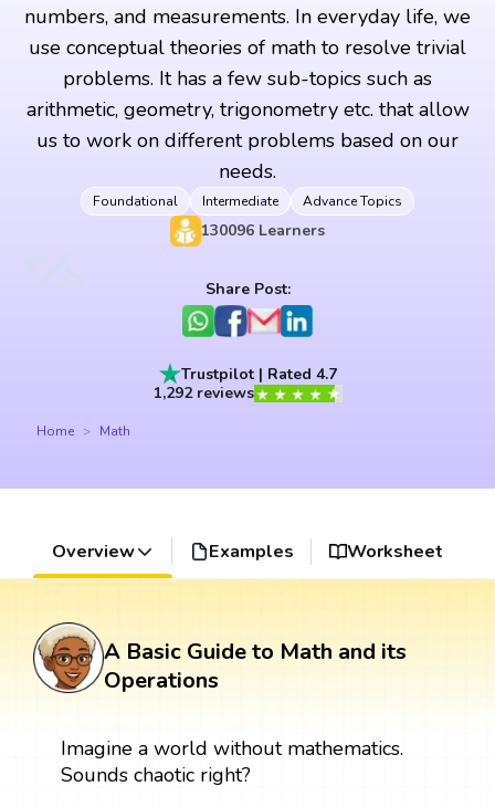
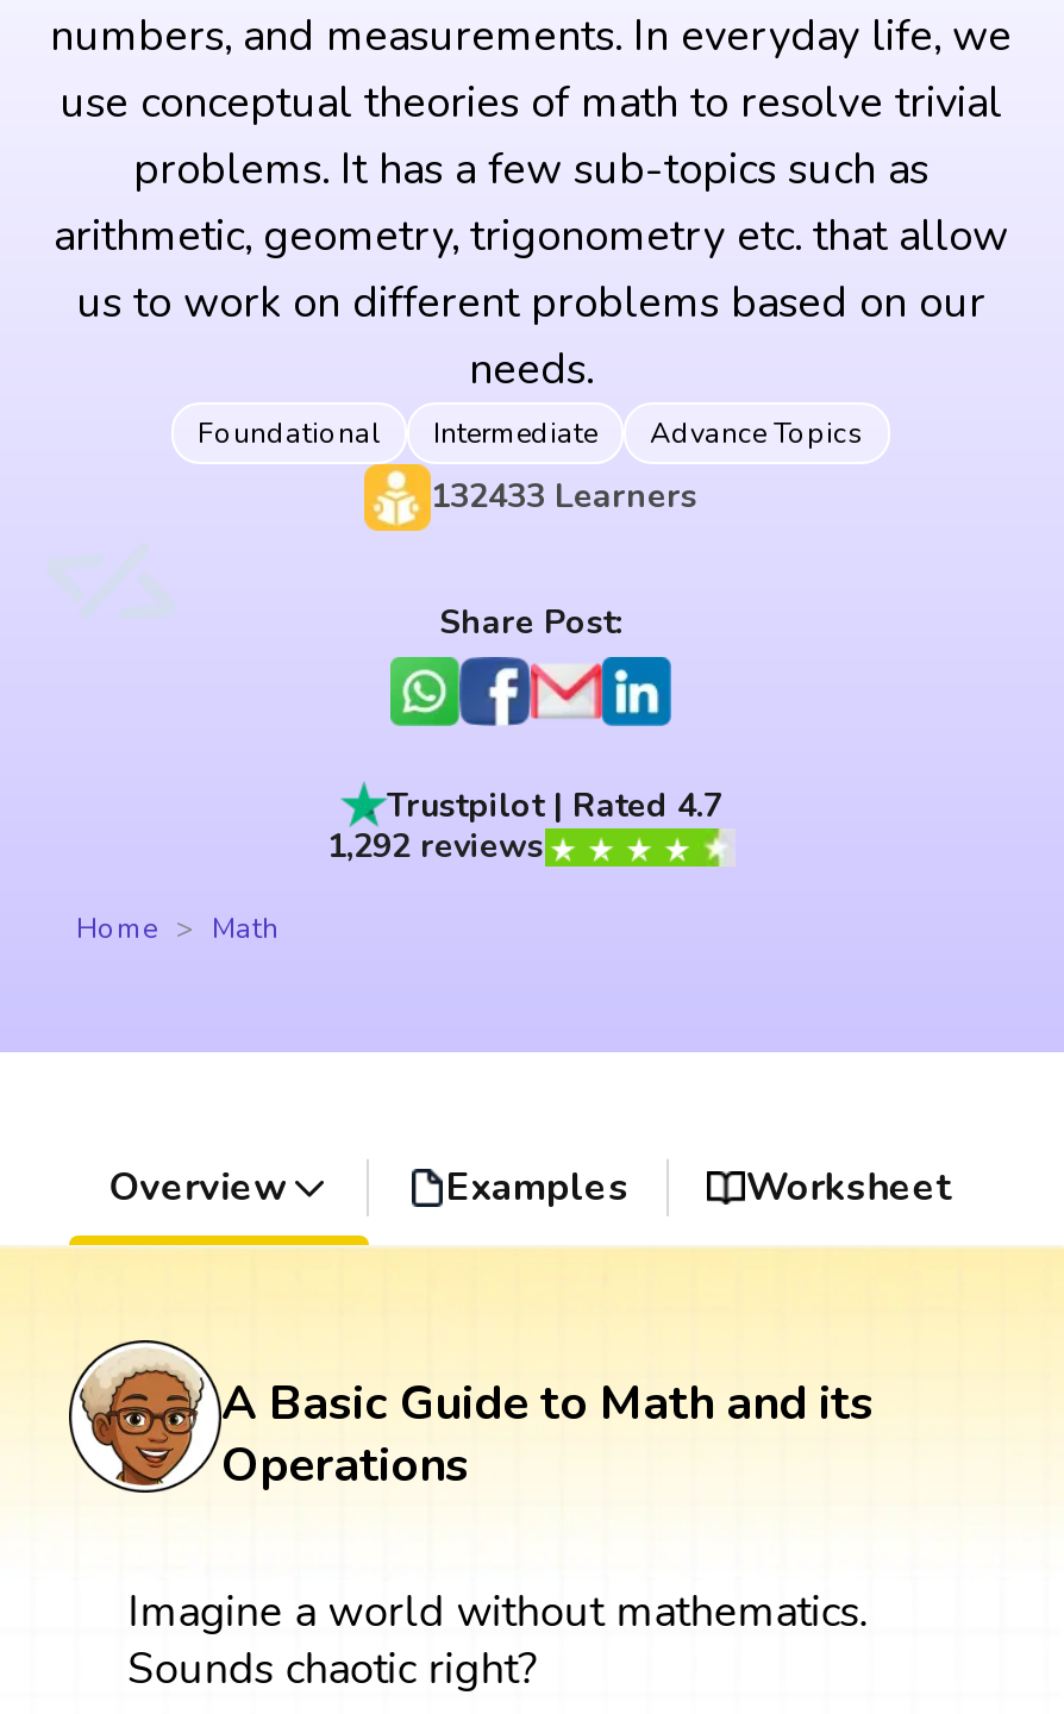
- 130096 Learners
+ 132433 Learners
